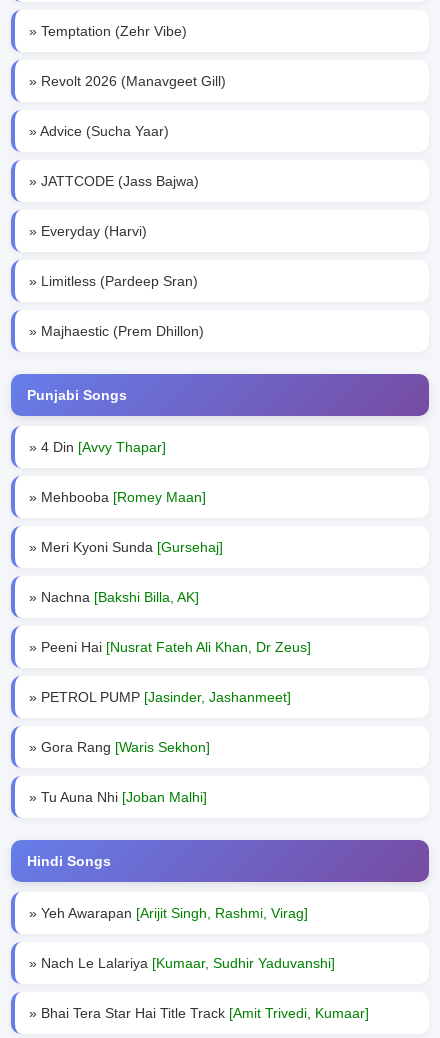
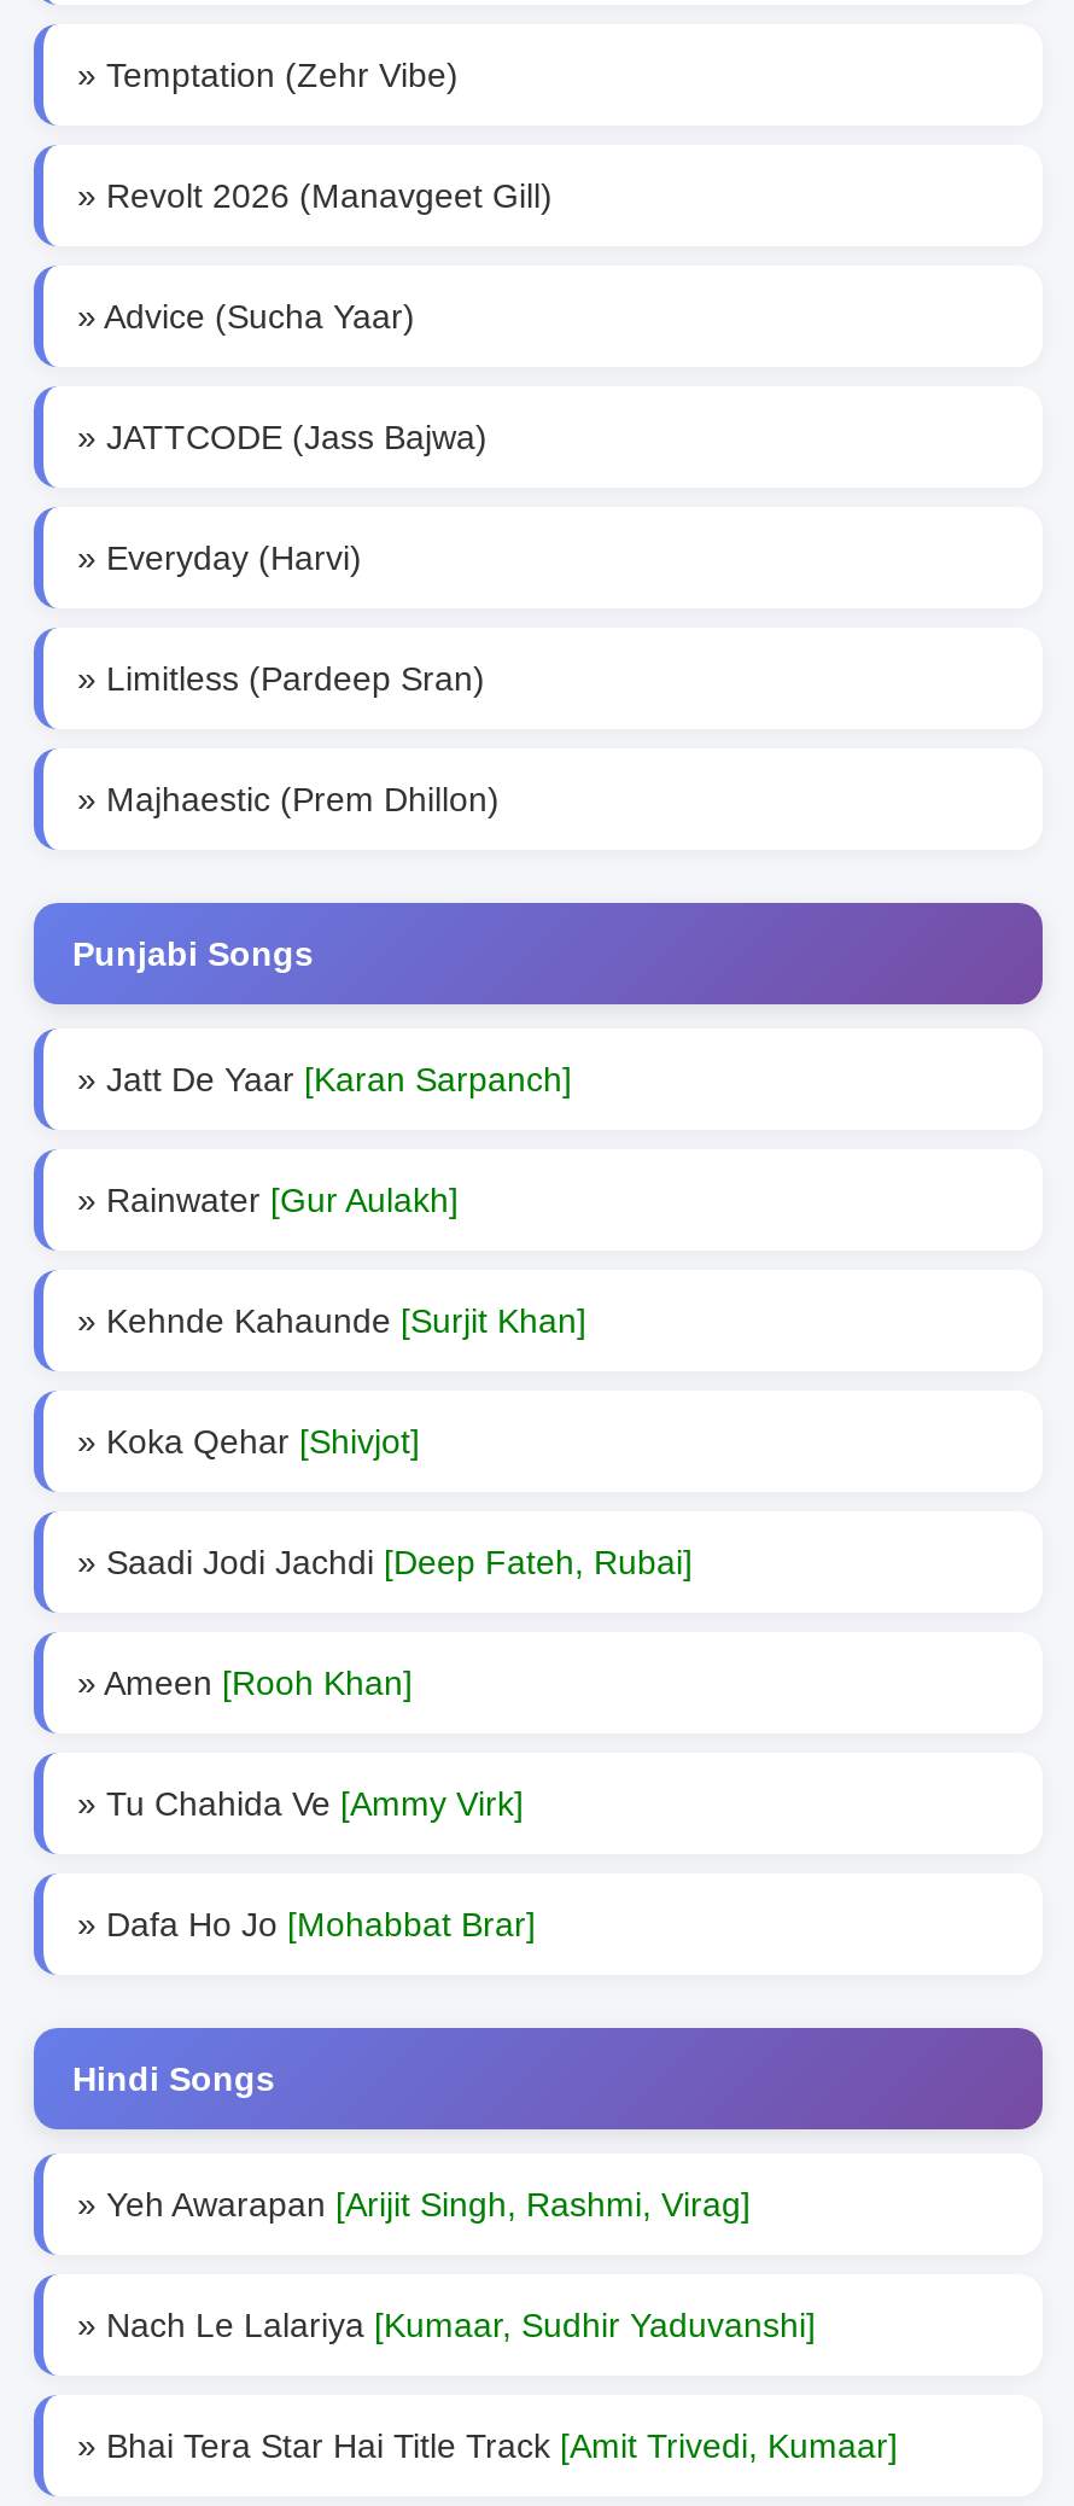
- » 4 Din [Avvy Thapar]
+ » Jatt De Yaar [Karan Sarpanch]

- » Mehbooba [Romey Maan]
+ » Rainwater [Gur Aulakh]

- » Meri Kyoni Sunda [Gursehaj]
+ » Kehnde Kahaunde [Surjit Khan]

- » Nachna [Bakshi Billa, AK]
+ » Koka Qehar [Shivjot]

- » Peeni Hai [Nusrat Fateh Ali Khan, Dr Zeus]
+ » Saadi Jodi Jachdi [Deep Fateh, Rubai]

- » PETROL PUMP [Jasinder, Jashanmeet]
+ » Ameen [Rooh Khan]

- » Gora Rang [Waris Sekhon]
+ » Tu Chahida Ve [Ammy Virk]

- » Tu Auna Nhi [Joban Malhi]
+ » Dafa Ho Jo [Mohabbat Brar]
